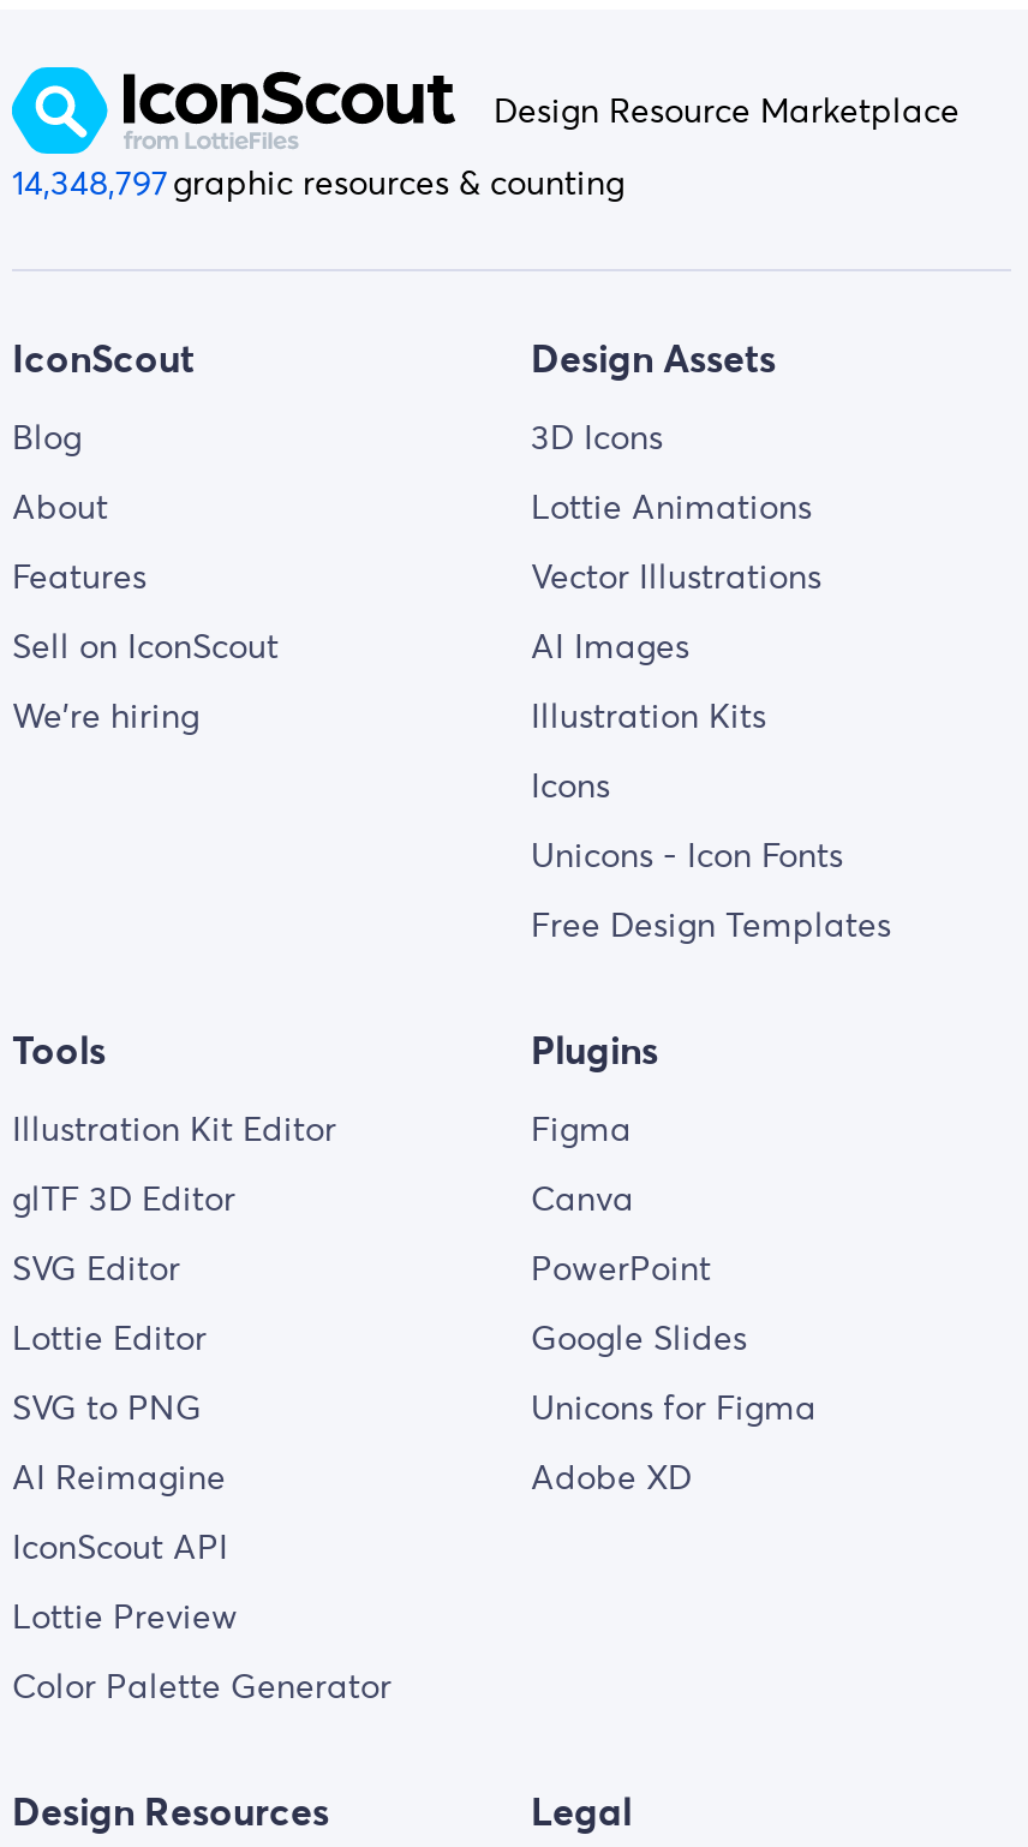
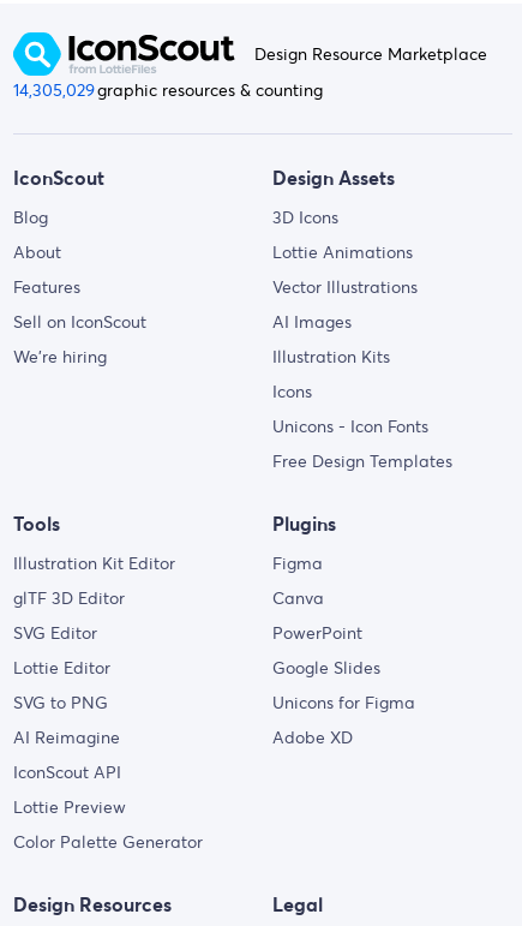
- 14,348,797 graphic resources & counting
+ 14,305,029 graphic resources & counting
